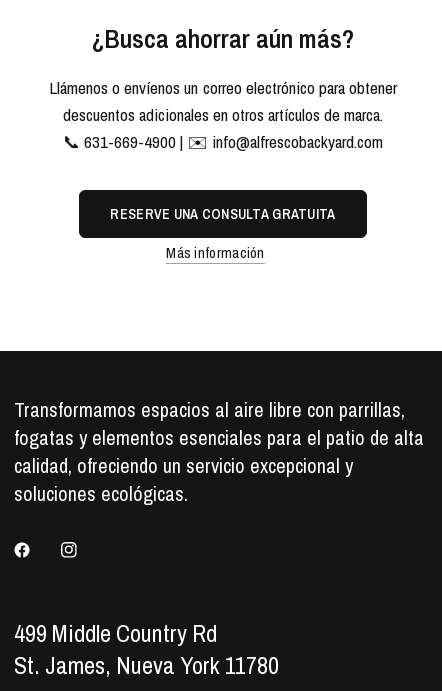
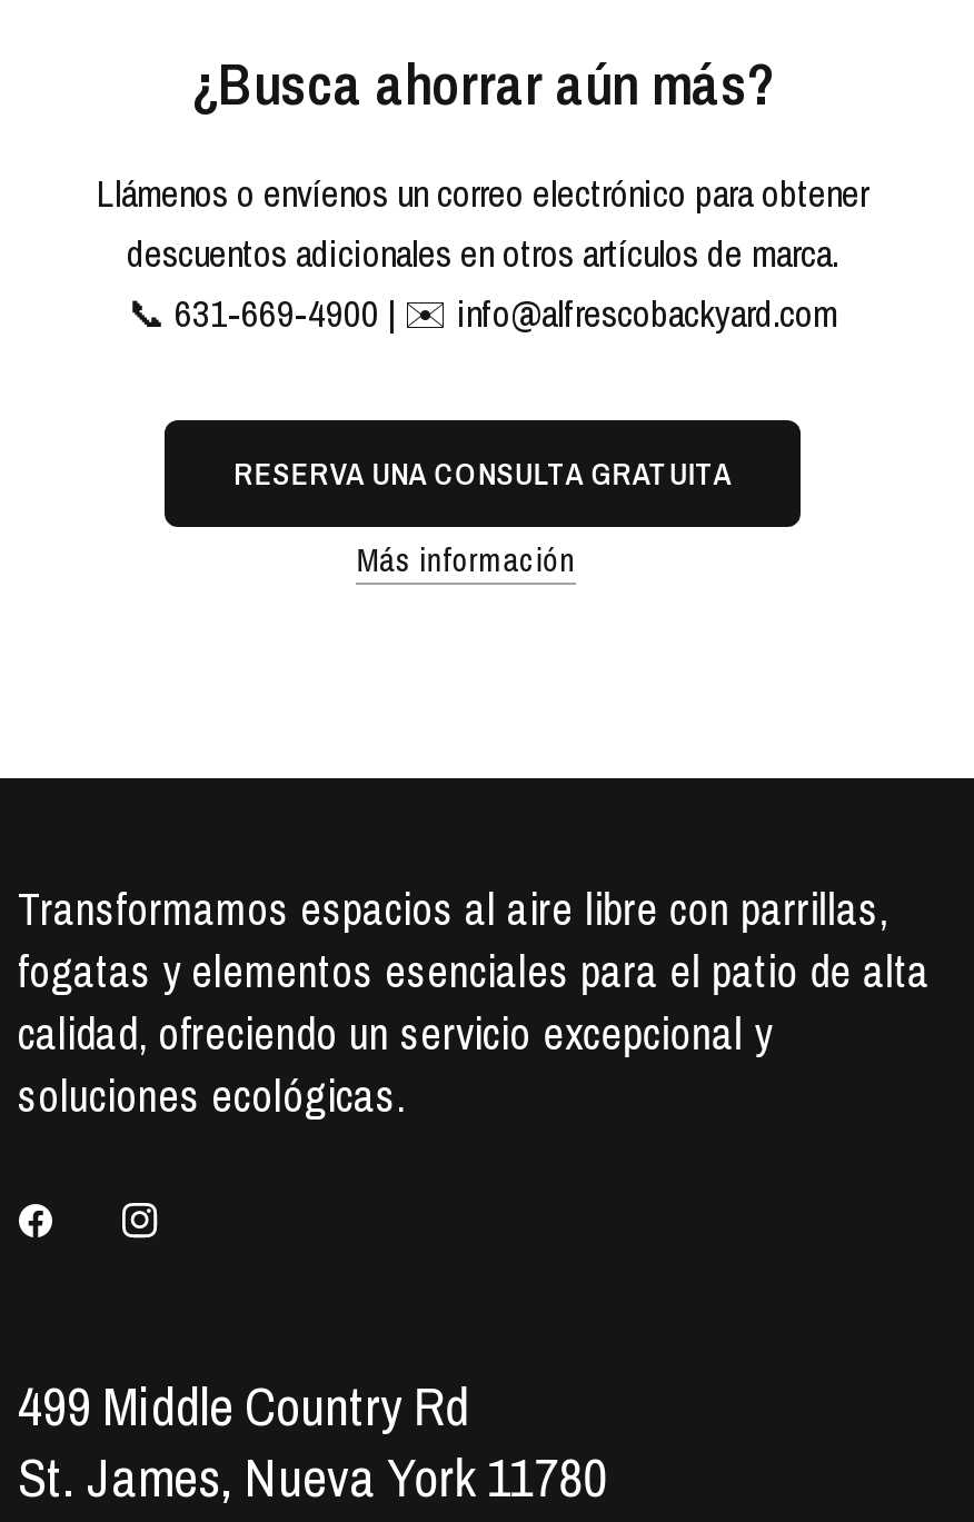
- RESERVE UNA CONSULTA GRATUITA
+ RESERVA UNA CONSULTA GRATUITA
